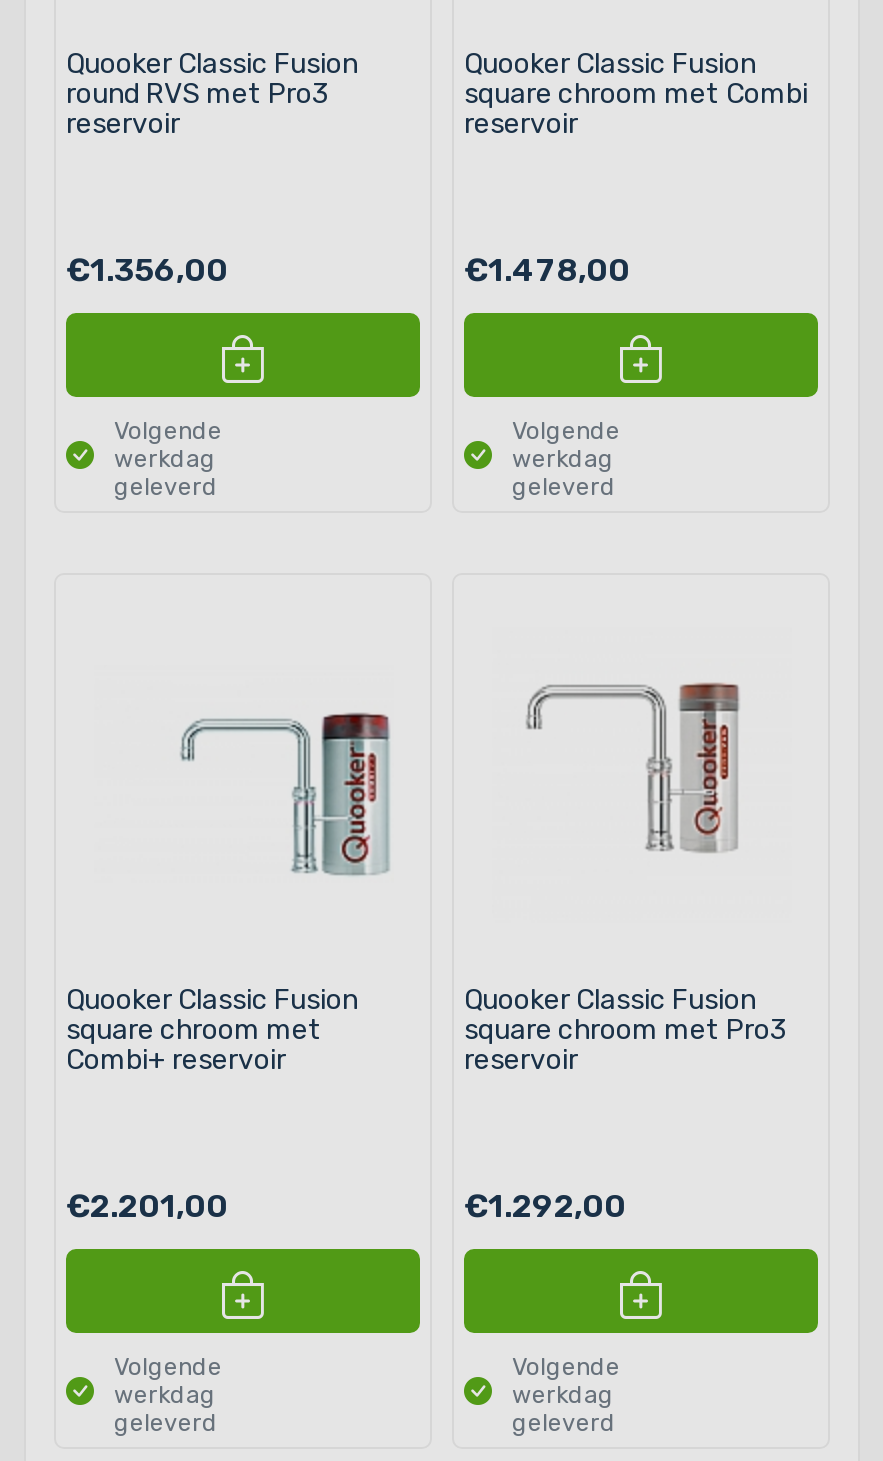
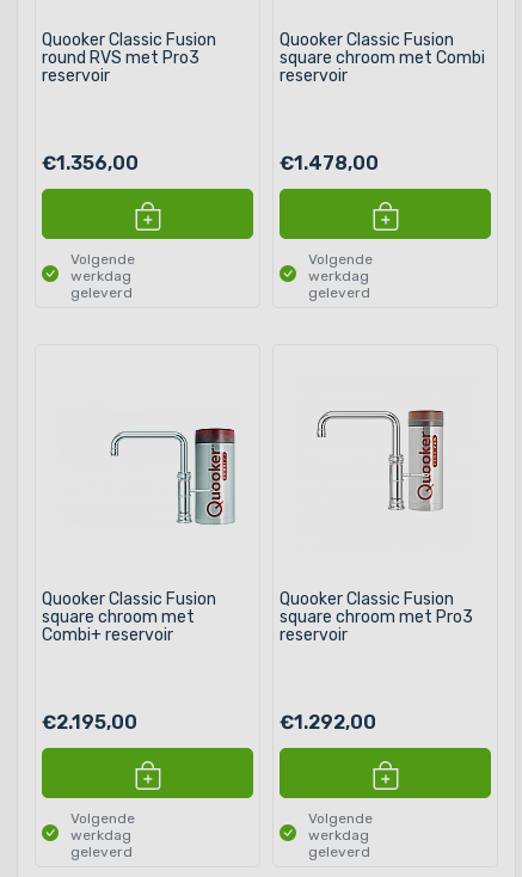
- €2.201,00
+ €2.195,00
